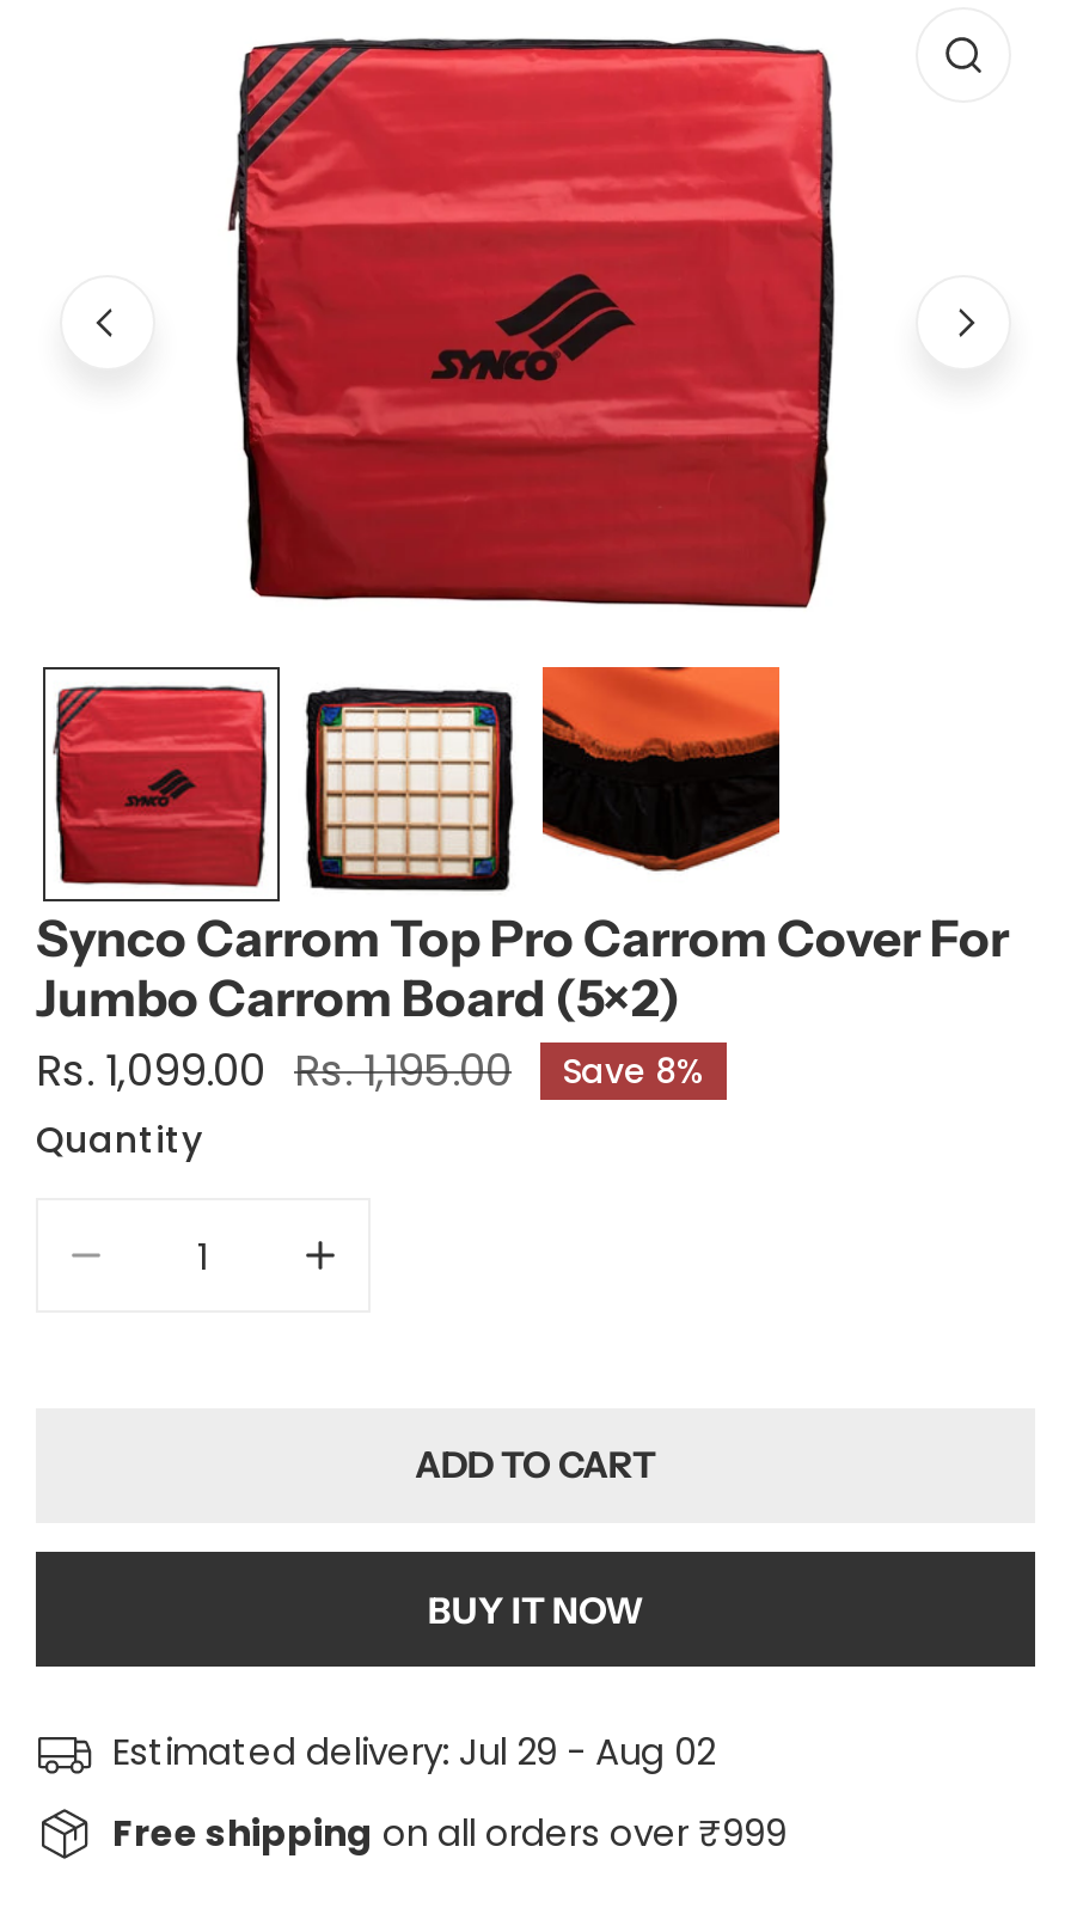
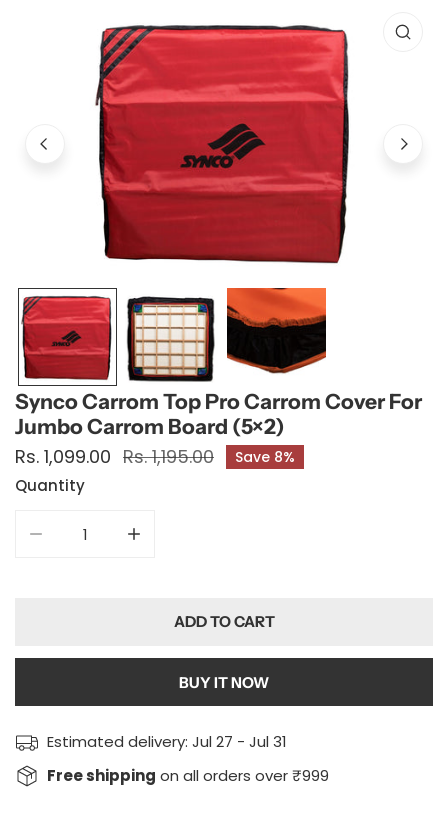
- Estimated delivery: Jul 29 - Aug 02
+ Estimated delivery: Jul 27 - Jul 31
